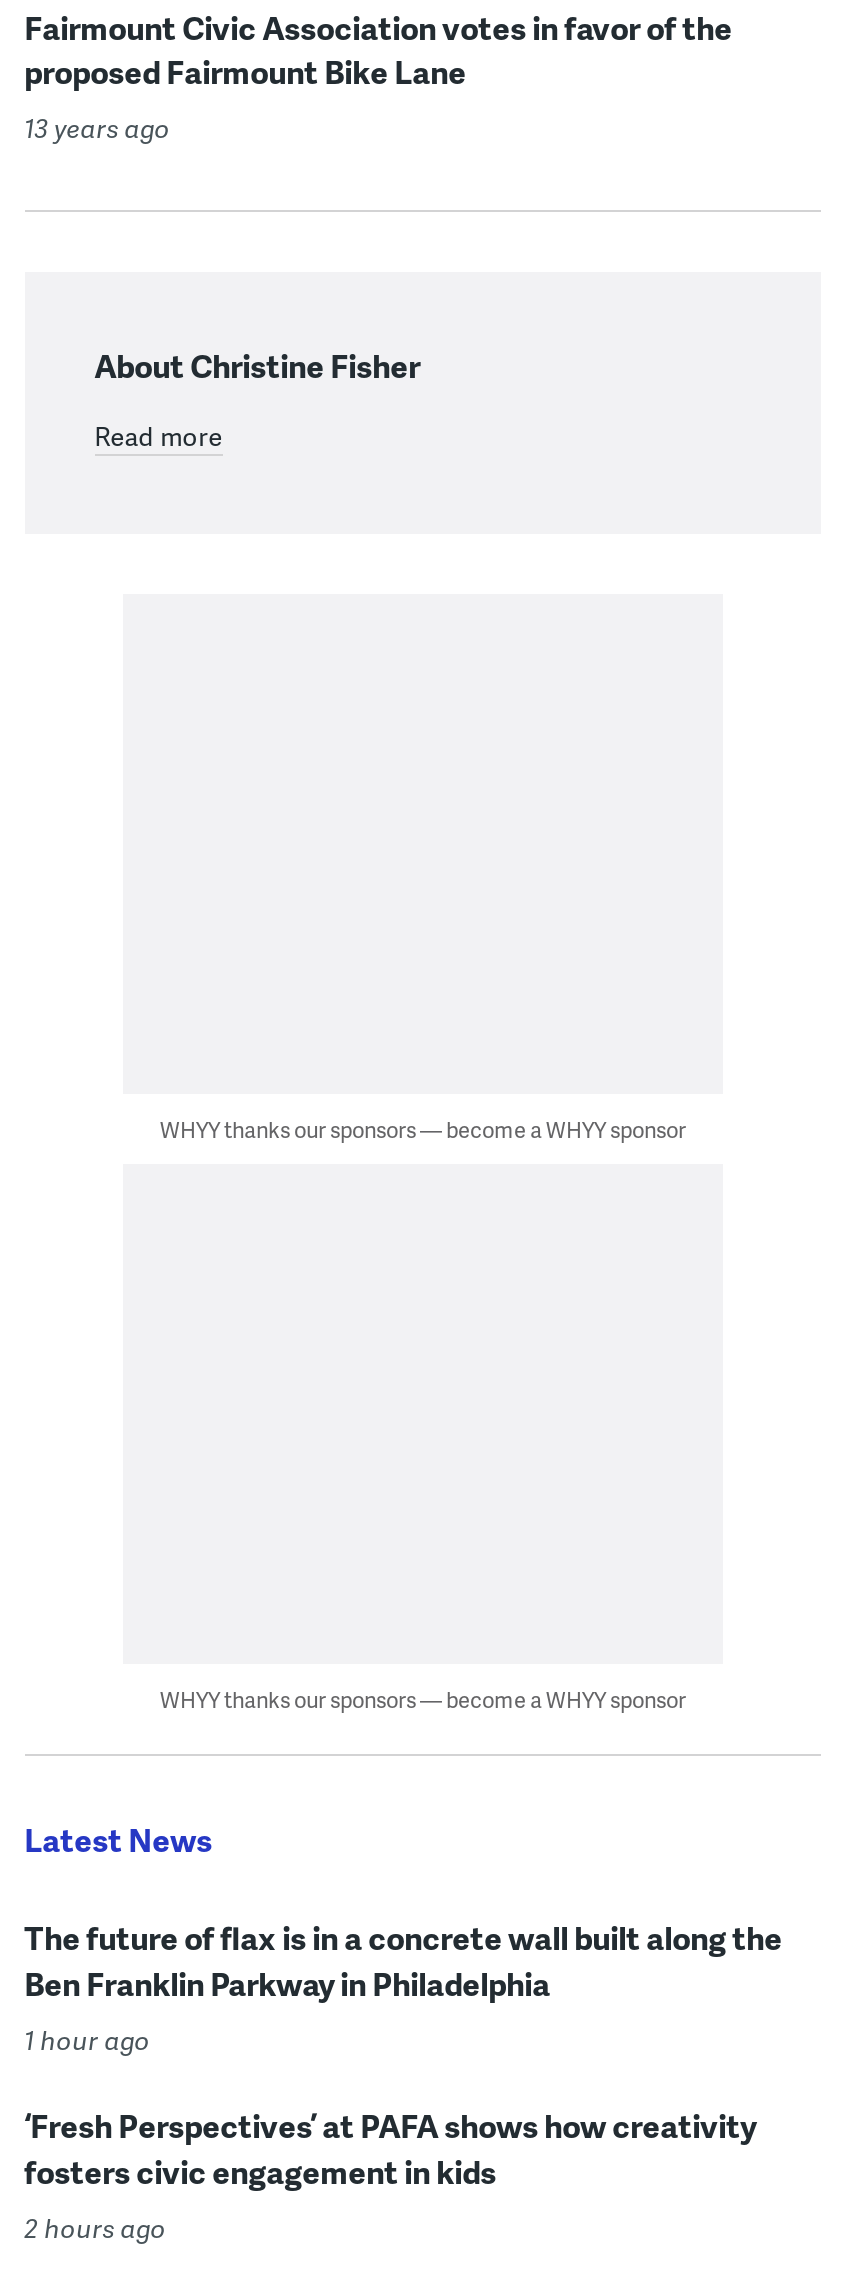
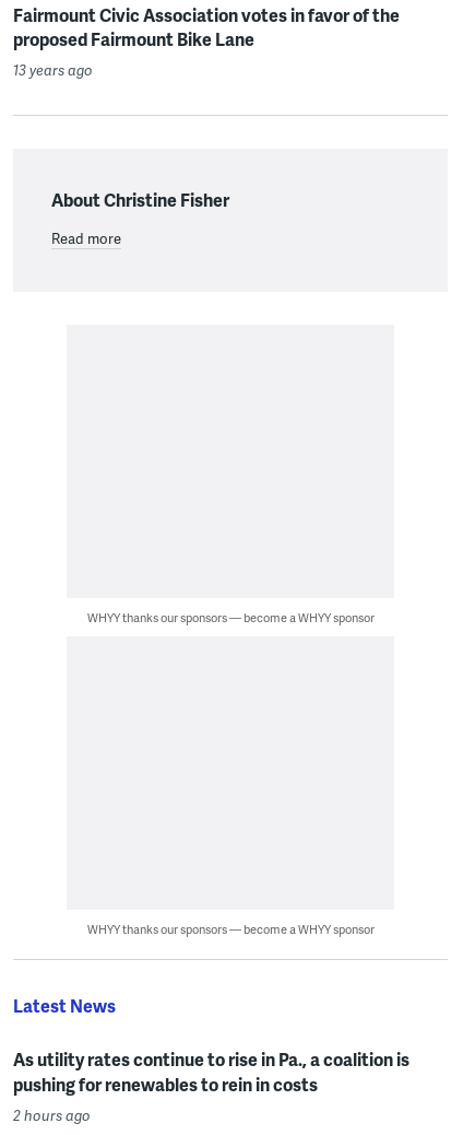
- The future of flax is in a concrete wall built along the
- Ben Franklin Parkway in Philadelphia
- 1 hour ago
- ‘Fresh Perspectives’ at PAFA shows how creativity
- fosters civic engagement in kids
+ As utility rates continue to rise in Pa., a coalition is
+ pushing for renewables to rein in costs
